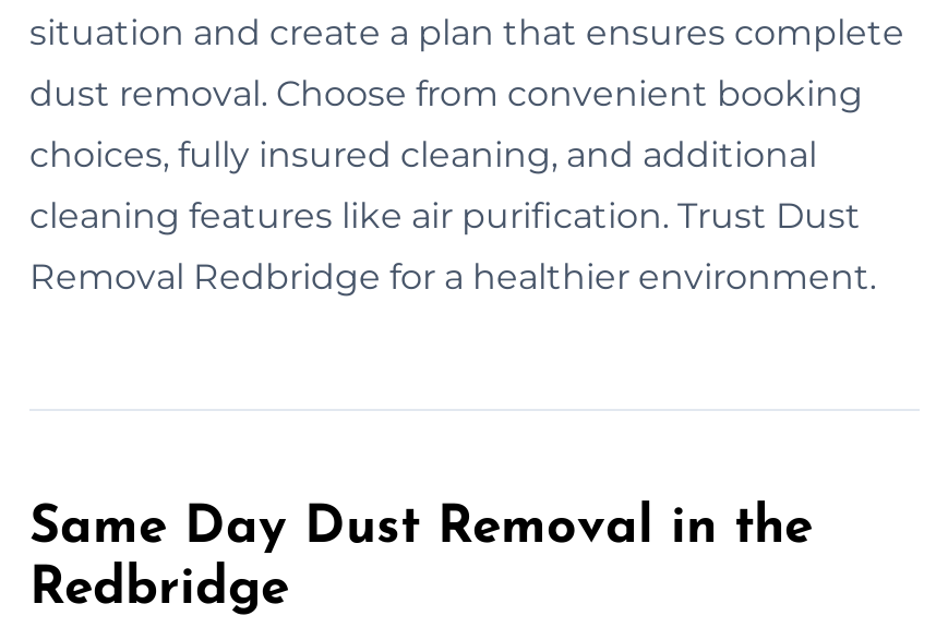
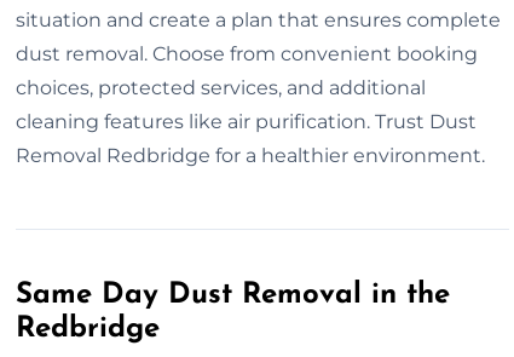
- choices, fully insured cleaning, and additional
+ choices, protected services, and additional
